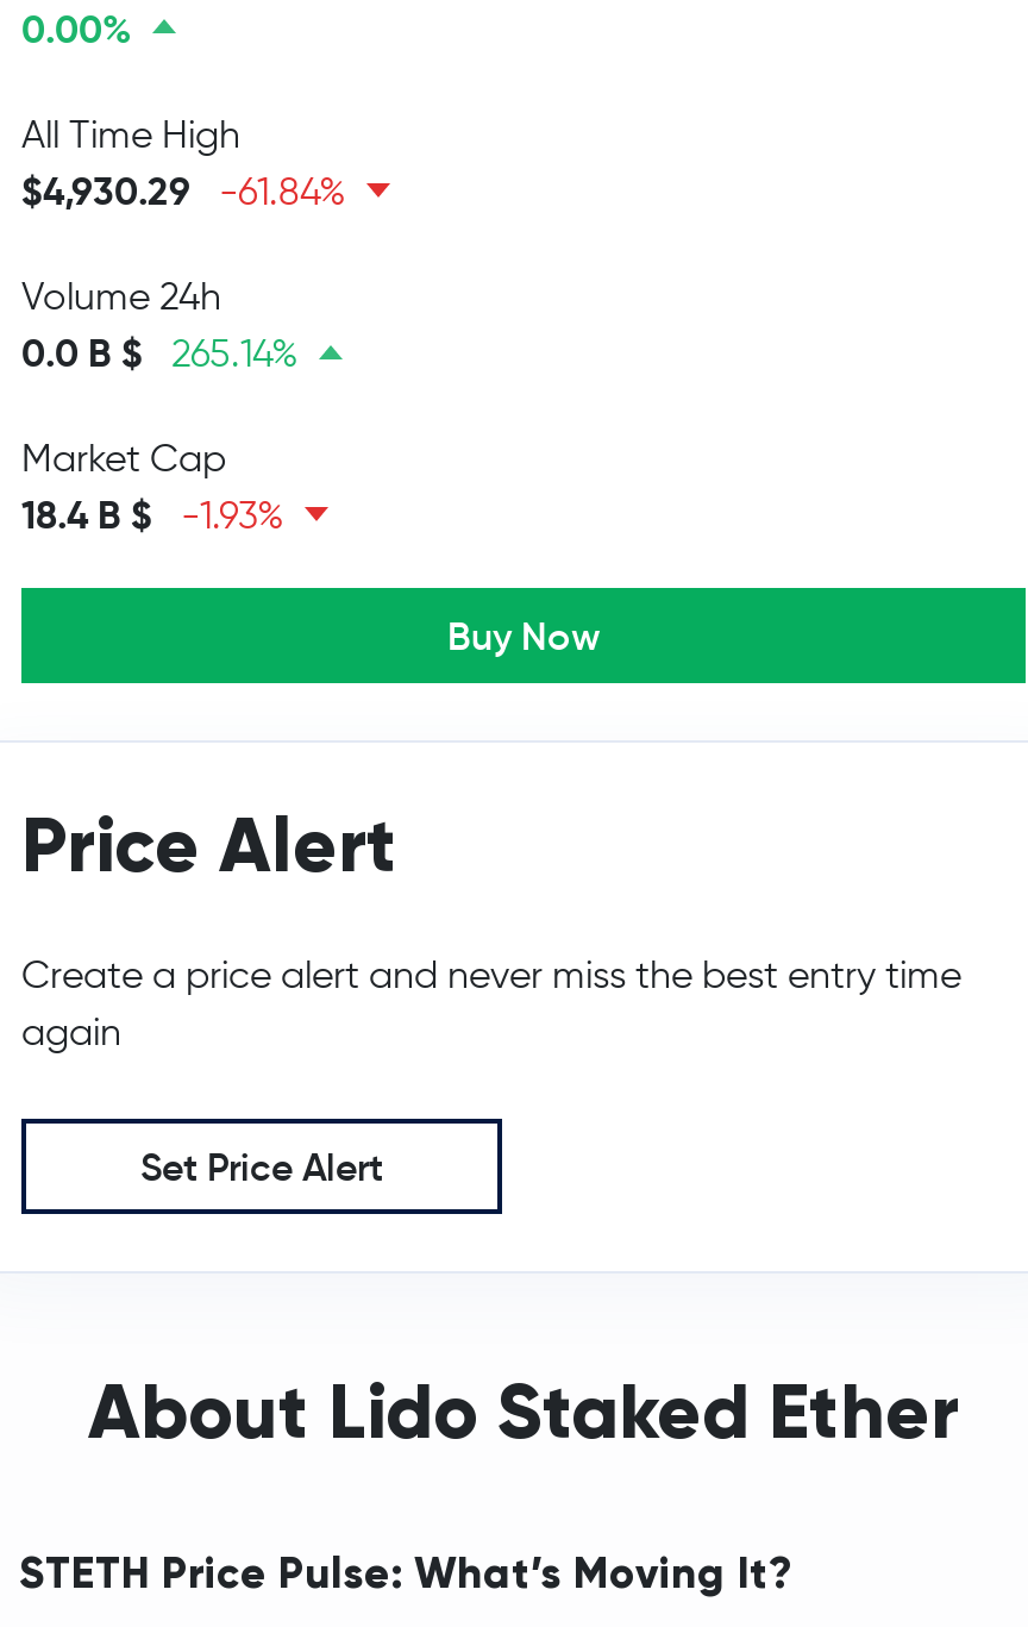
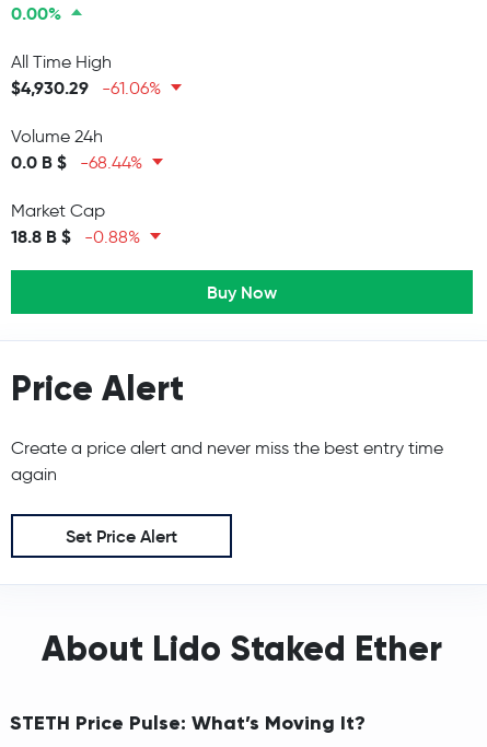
- $4,930.29 -61.84%
+ $4,930.29 -61.06%

- 0.0 B $ 265.14%
+ 0.0 B $ -68.44%

- 18.4 B $ -1.93%
+ 18.8 B $ -0.88%
